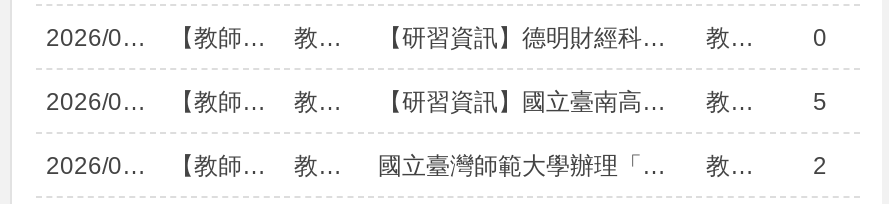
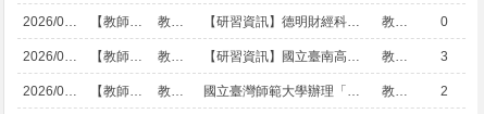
- 5
+ 3
